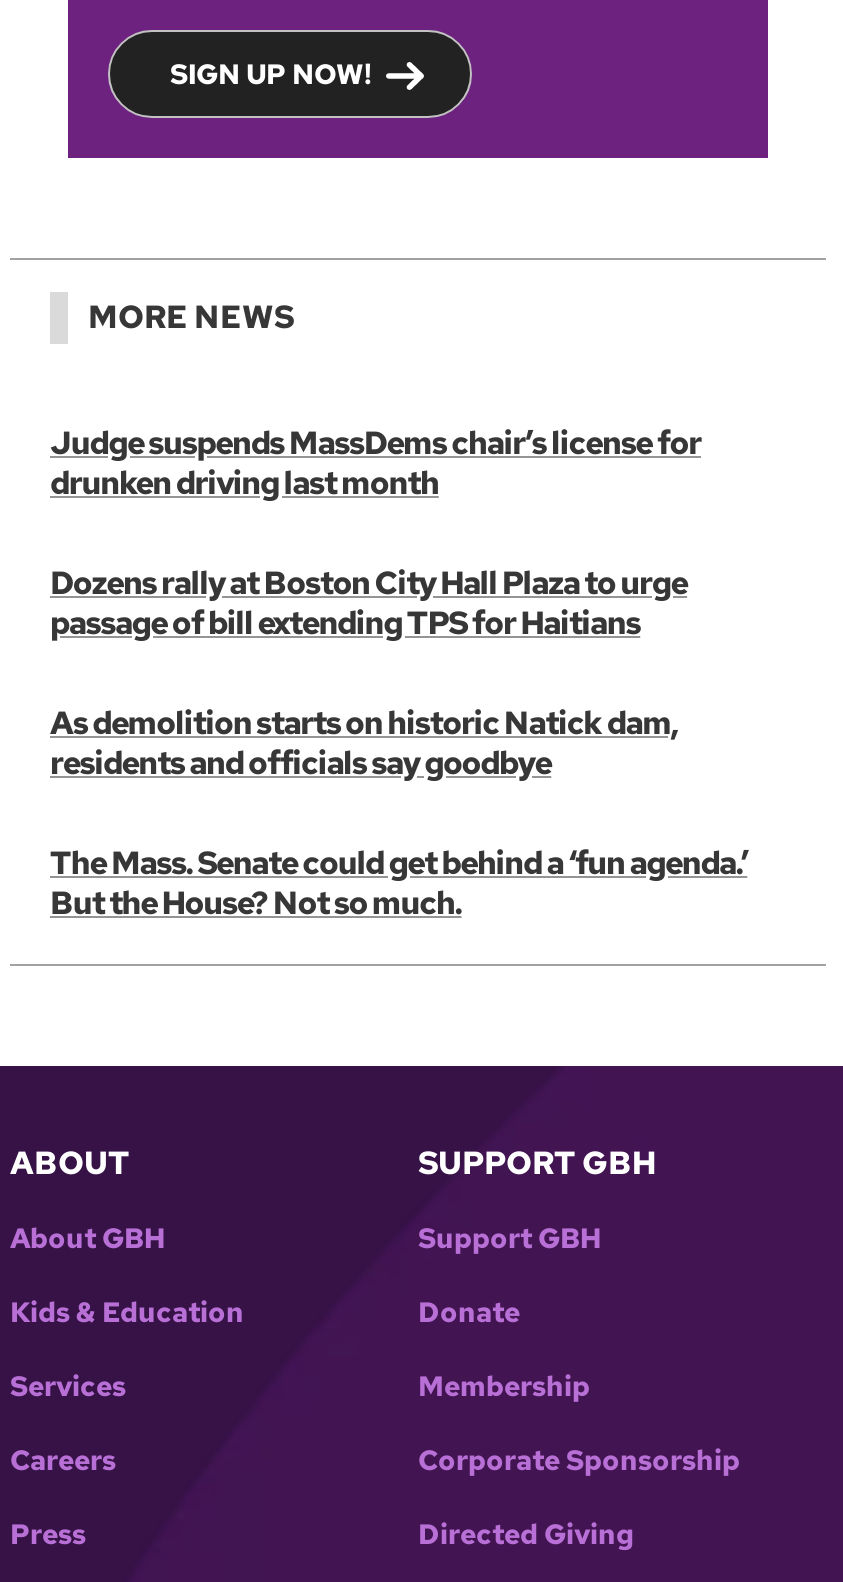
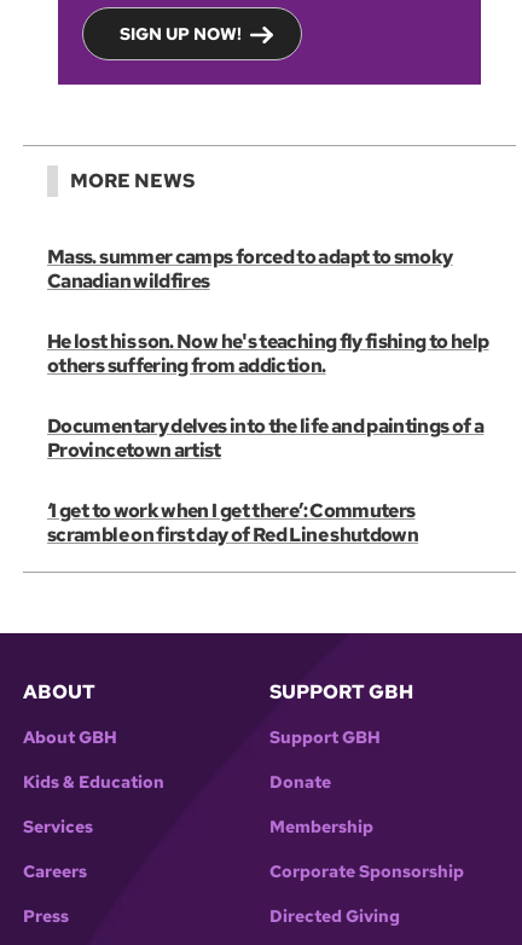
- Judge suspends MassDems chair’s license for
- drunken driving last month
+ Mass. summer camps forced to adapt to smoky
+ Canadian wildfires

- Dozens rally at Boston City Hall Plaza to urge
- passage of bill extending TPS for Haitians
+ He lost his son. Now he's teaching fly fishing to help
+ others suffering from addiction.

- As demolition starts on historic Natick dam,
- residents and officials say goodbye
+ Documentary delves into the life and paintings of a
+ Provincetown artist

- The Mass. Senate could get behind a ‘fun agenda.’
- But the House? Not so much.
+ ‘I get to work when I get there’: Commuters
+ scramble on first day of Red Line shutdown
